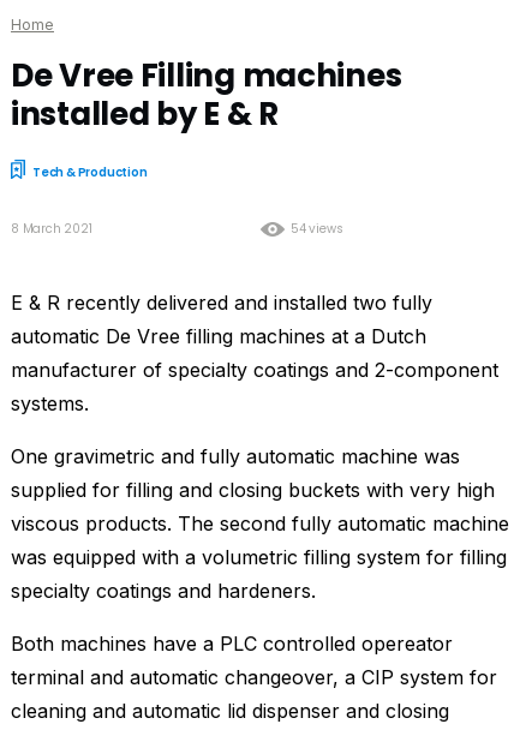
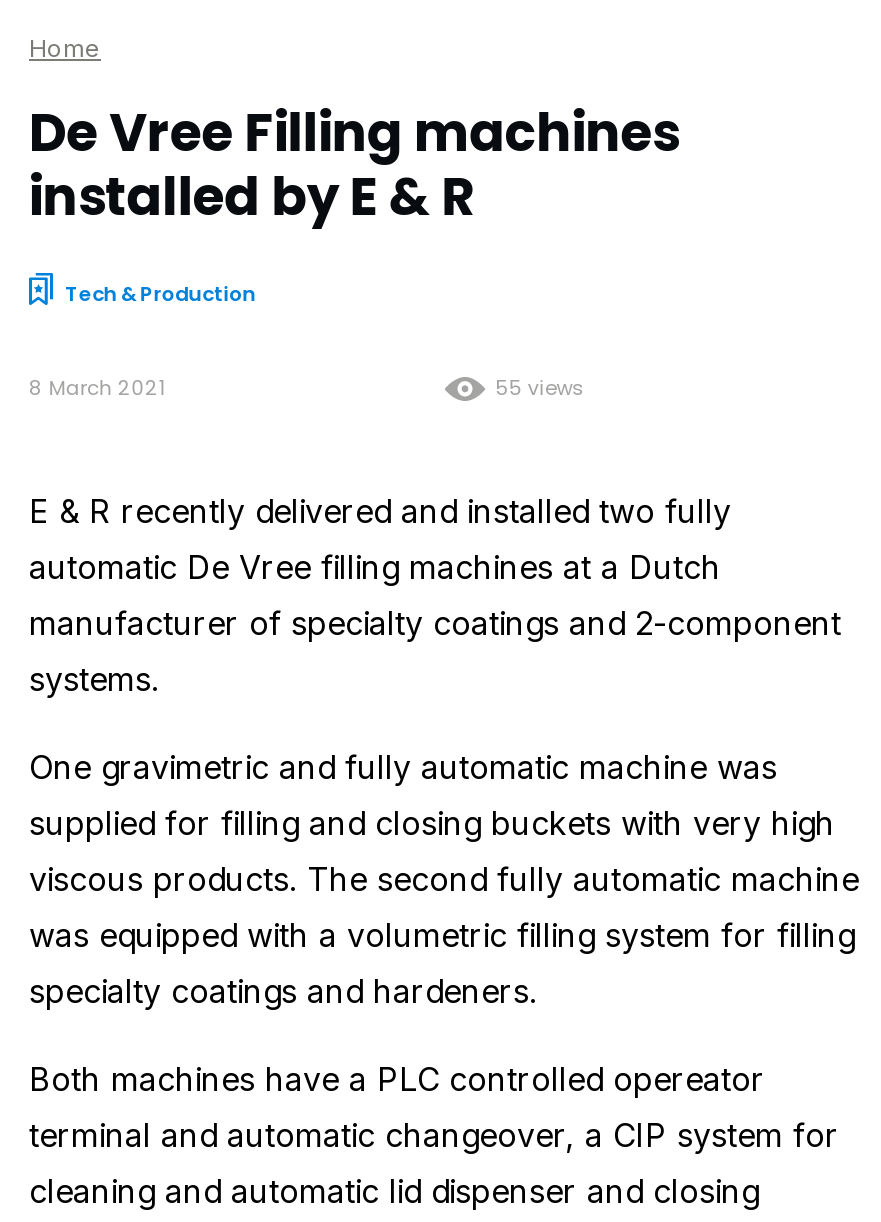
- 54 views
+ 55 views
